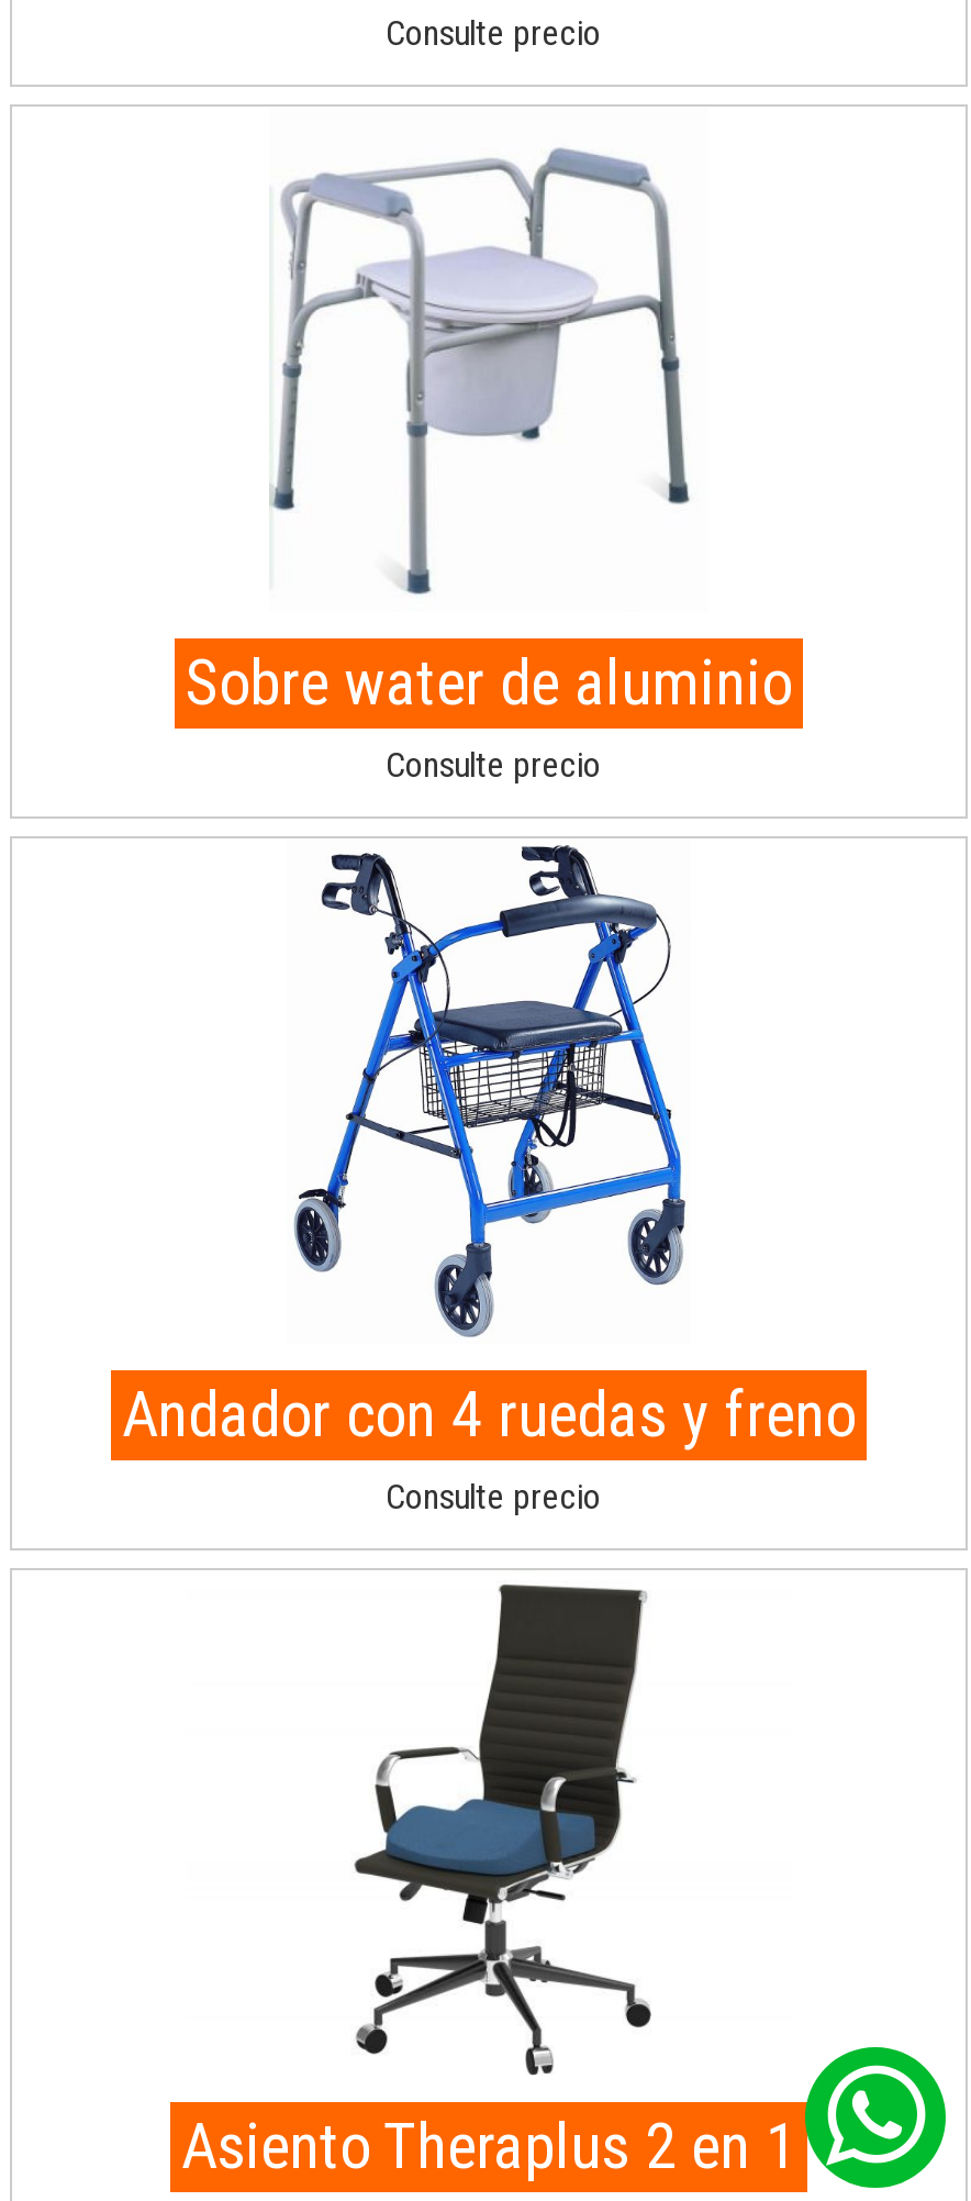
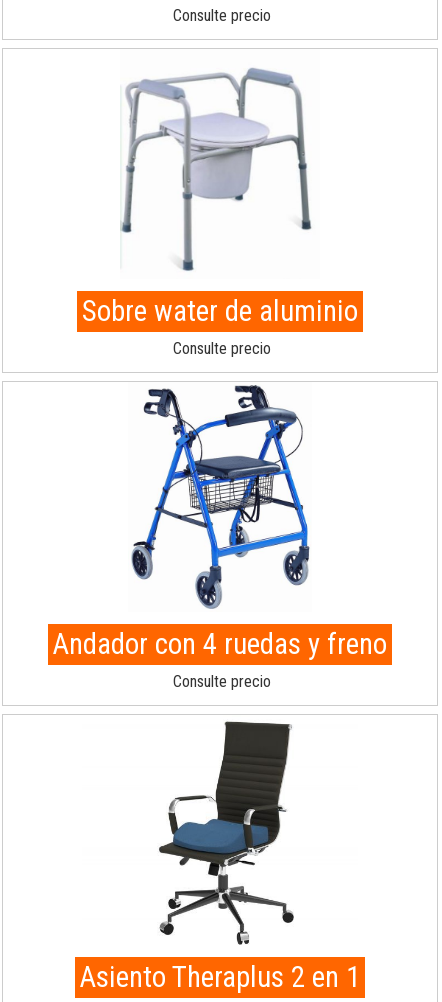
- [image]
